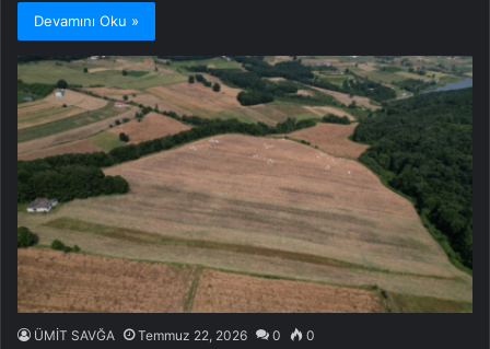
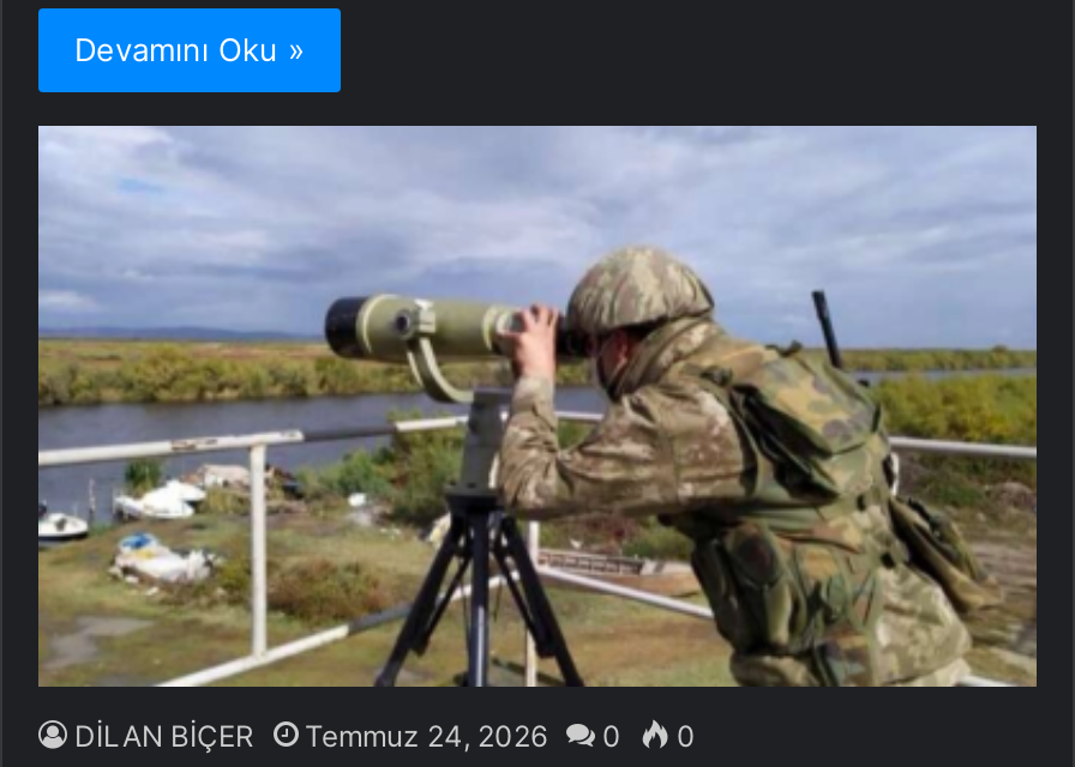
- [image]
- ÜMİT SAVĞA
- Temmuz 22, 2026
+ [image]
+ DİLAN BİÇER
+ Temmuz 24, 2026
